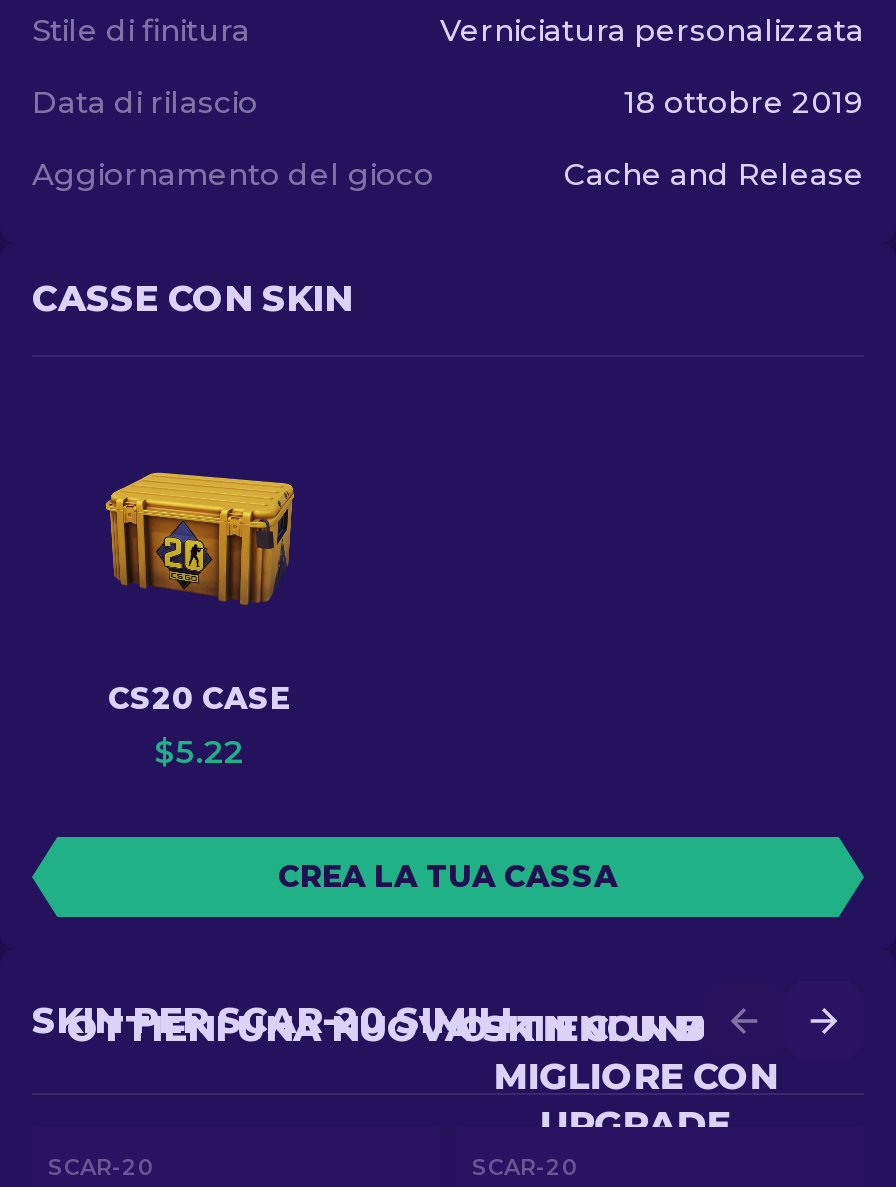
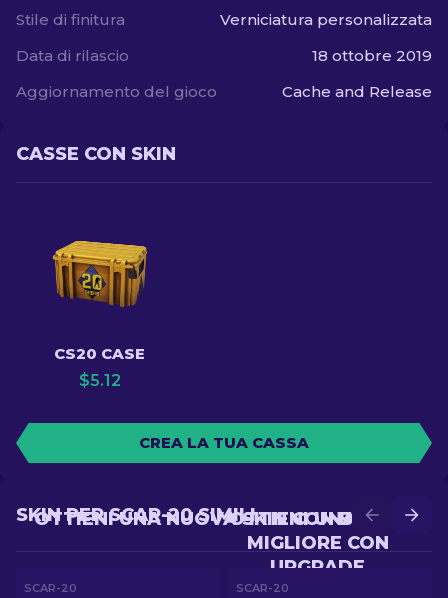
- $5.22
+ $5.12
